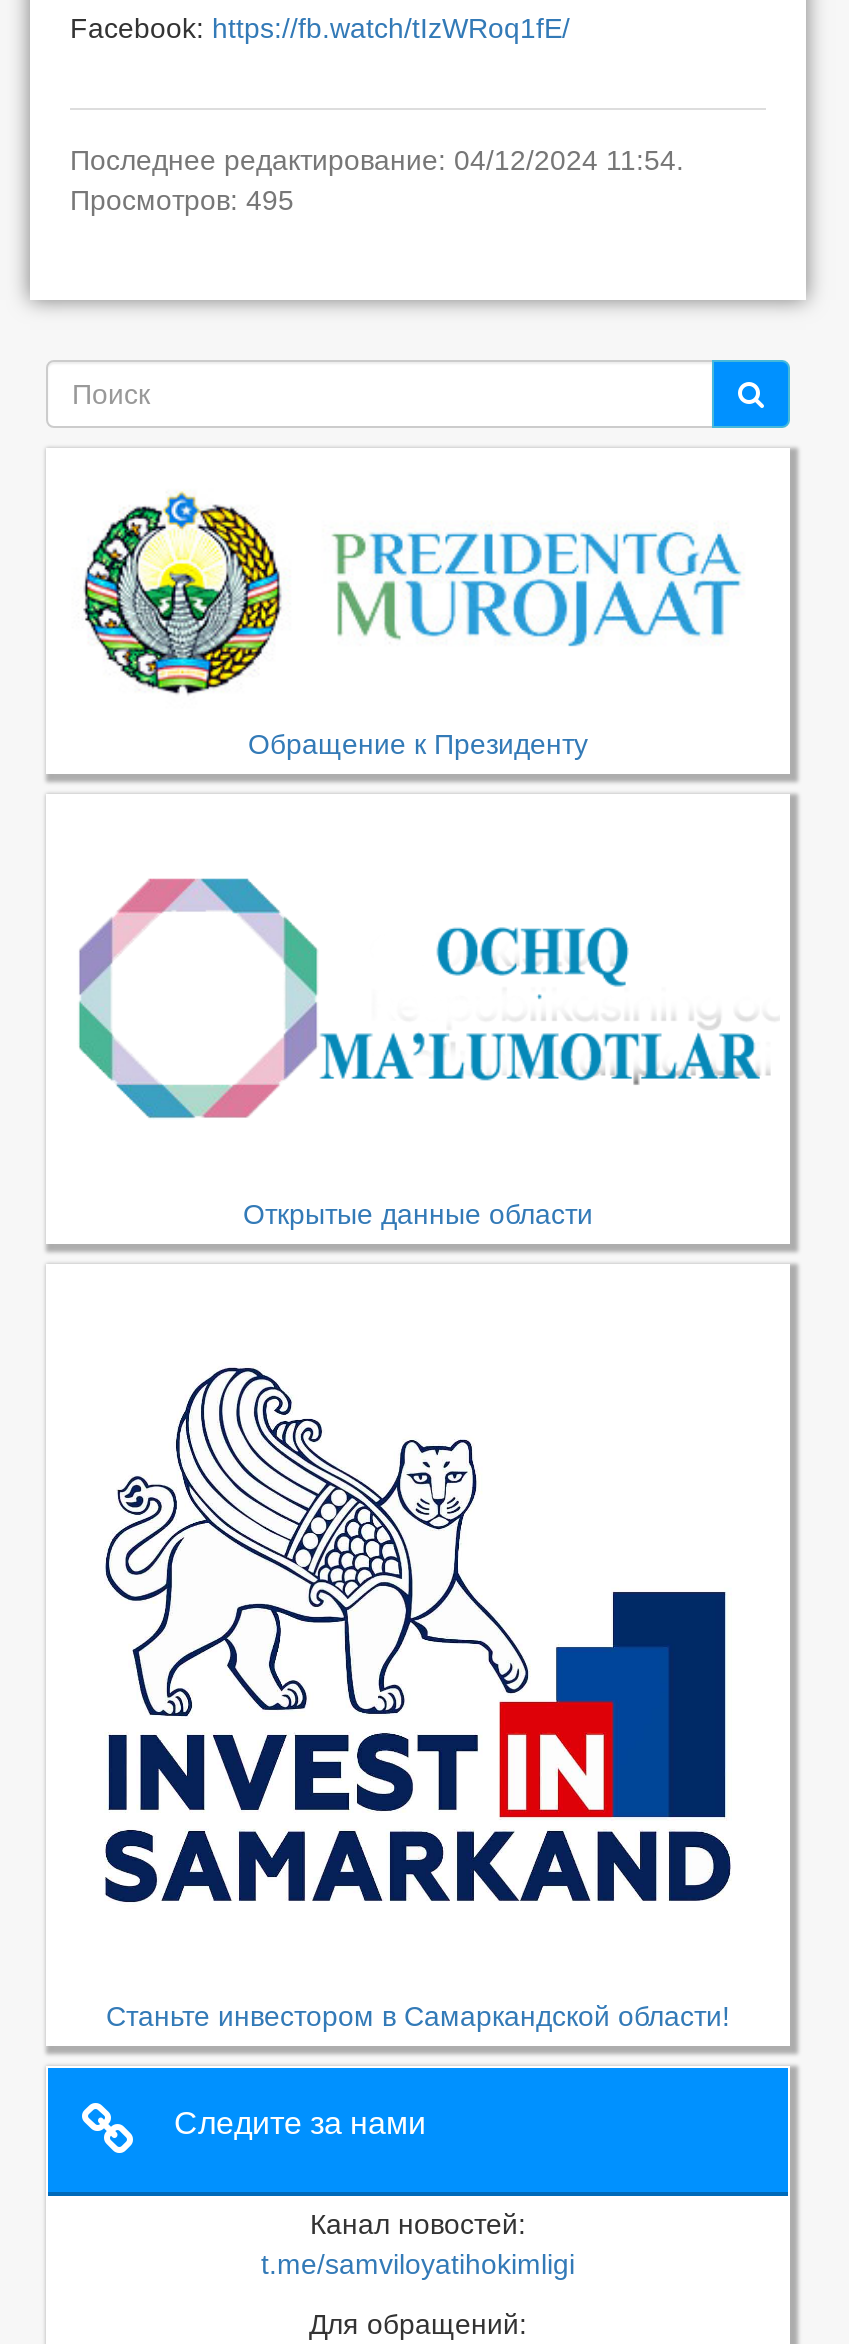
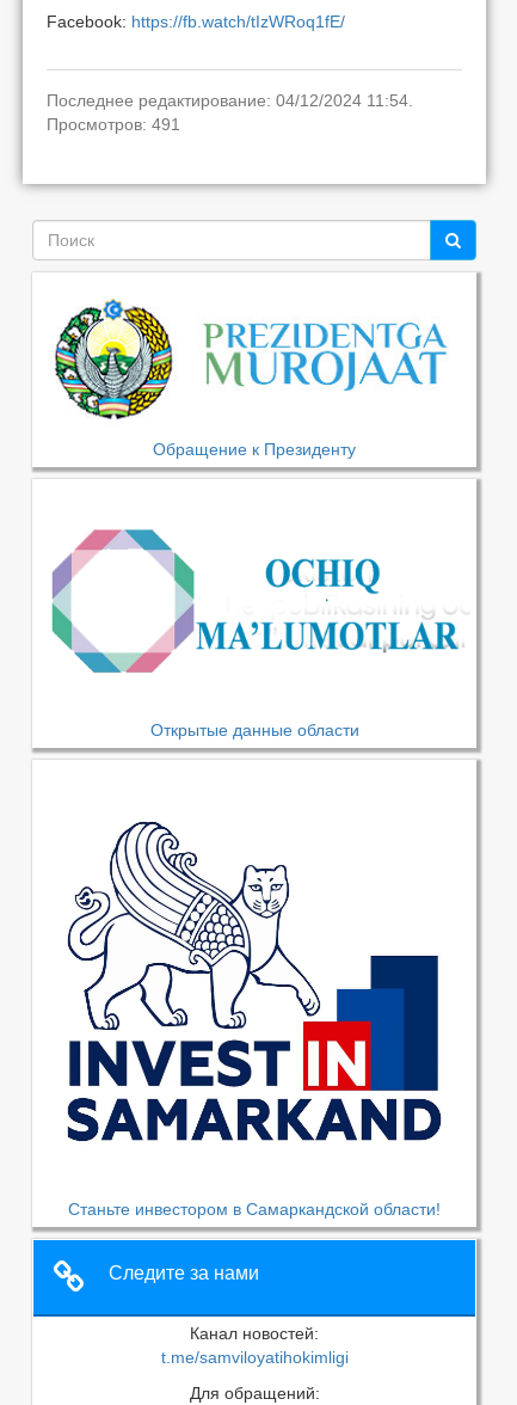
- Просмотров: 495
+ Просмотров: 491
